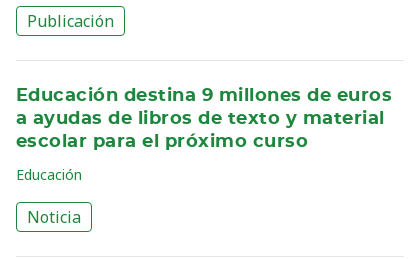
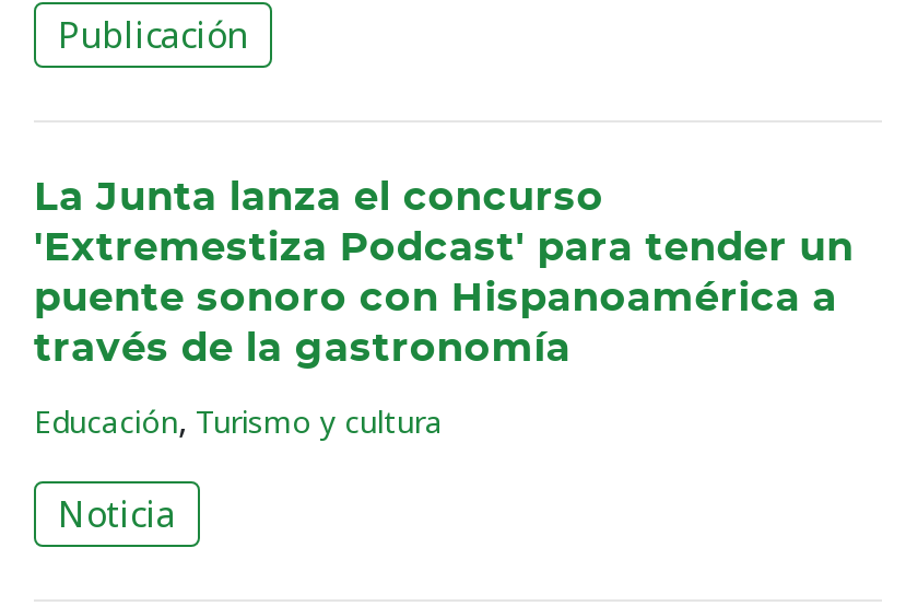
- Educación destina 9 millones de euros
- a ayudas de libros de texto y material
- escolar para el próximo curso
+ La Junta lanza el concurso
+ 'Extremestiza Podcast' para tender un
+ puente sonoro con Hispanoamérica a
+ través de la gastronomía

- Educación
+ Educación, Turismo y cultura
